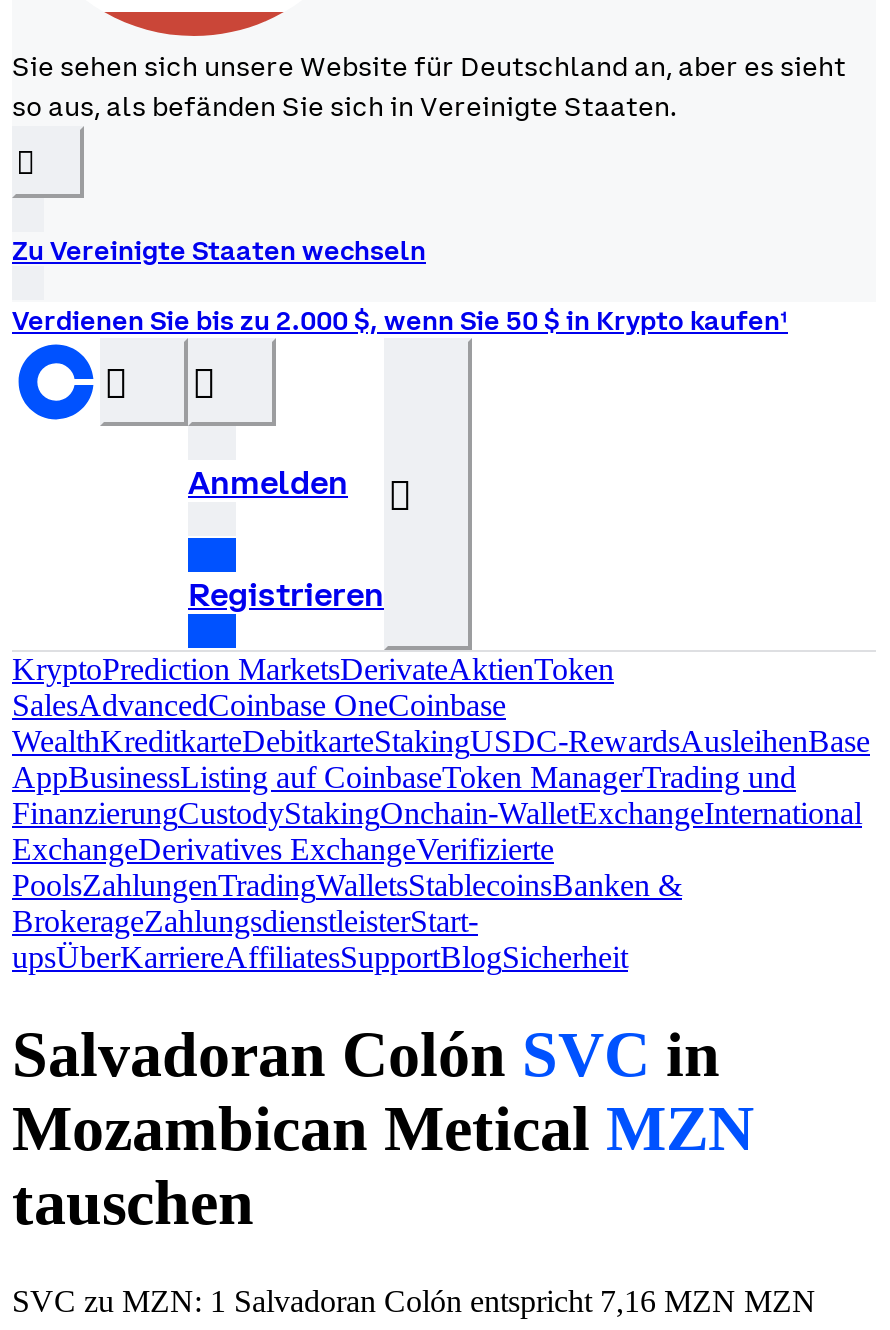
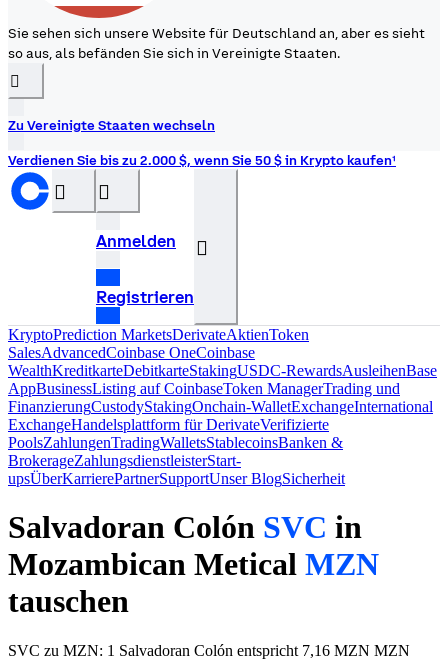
- ExchangeDerivatives ExchangeVerifizierte
+ ExchangeHandelsplattform für DerivateVerifizierte

- upsÜberKarriereAffiliatesSupportBlogSicherheit
+ upsÜberKarrierePartnerSupportUnser BlogSicherheit
